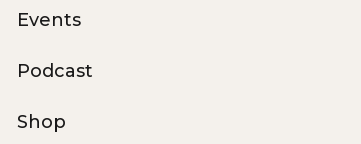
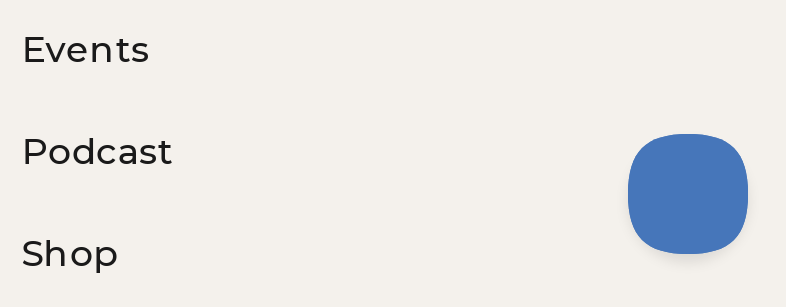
+ [image]
